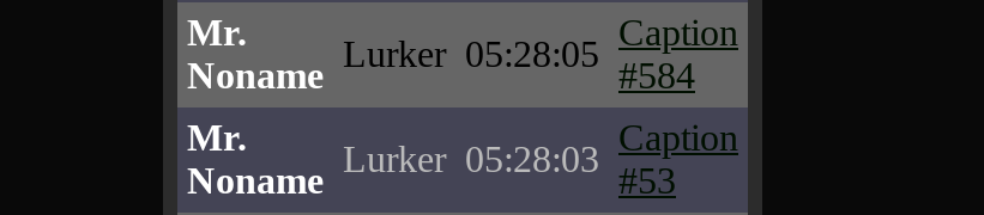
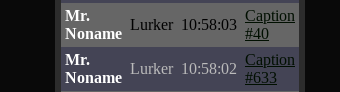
- Lurker 05:28:05
+ Lurker 10:58:03

- #584
+ #40

- Lurker 05:28:03
+ Lurker 10:58:02

- #53
+ #633
